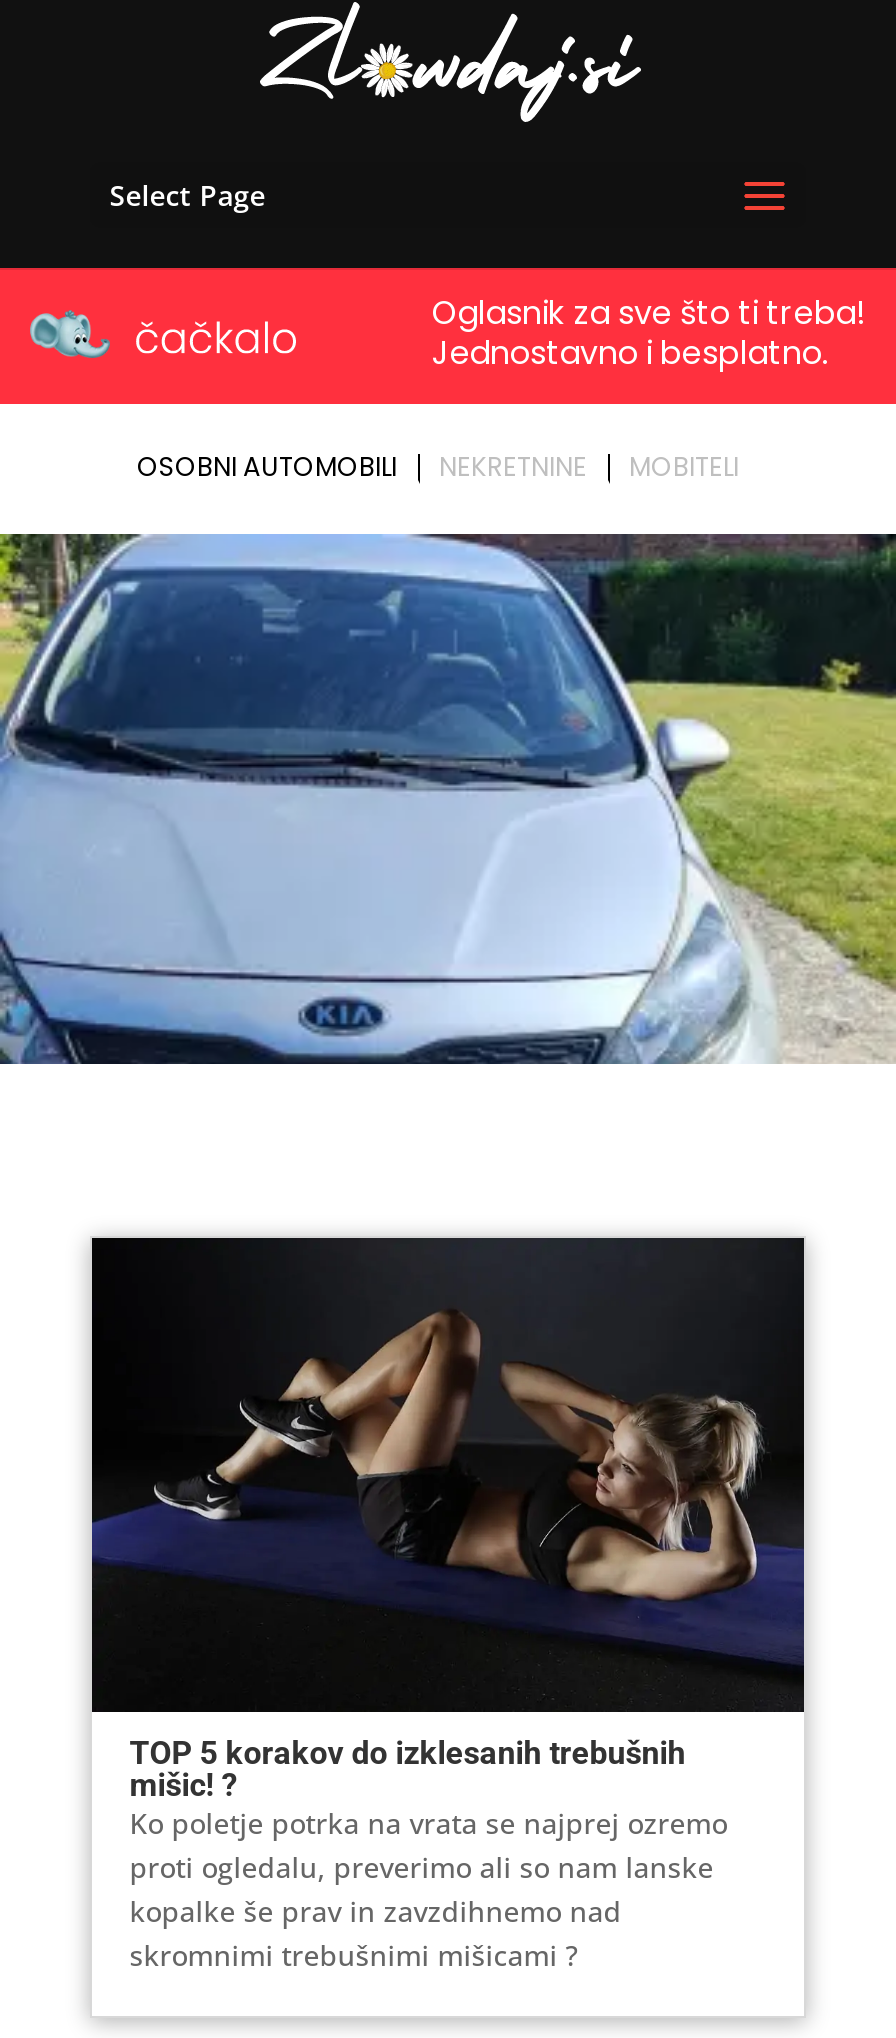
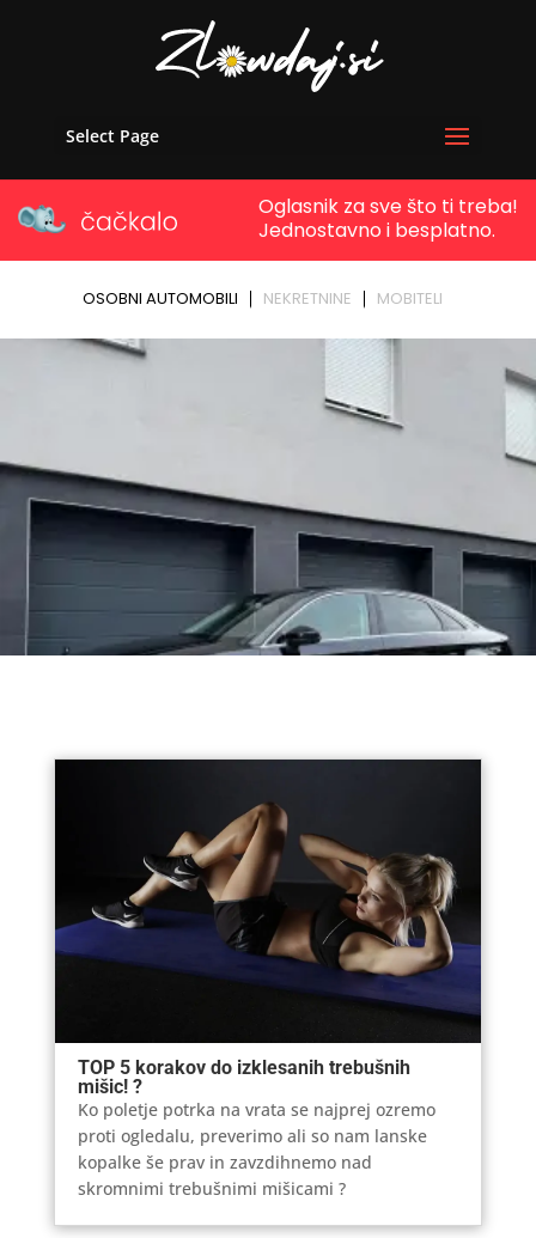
- [image]
+ [image]
